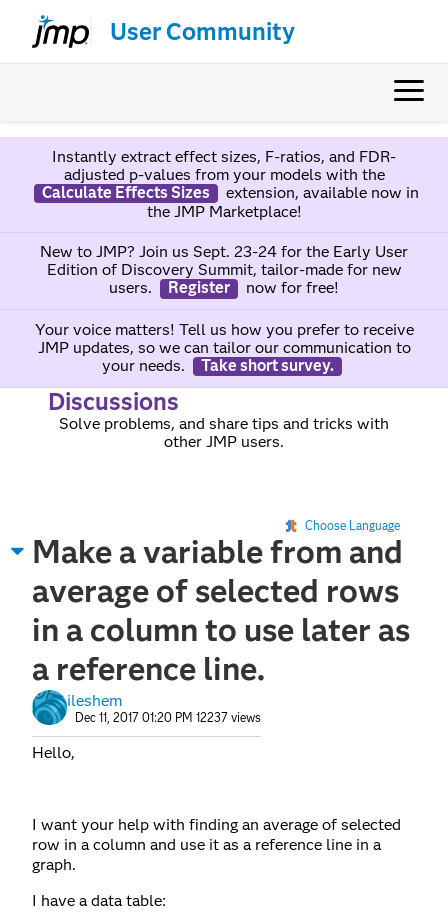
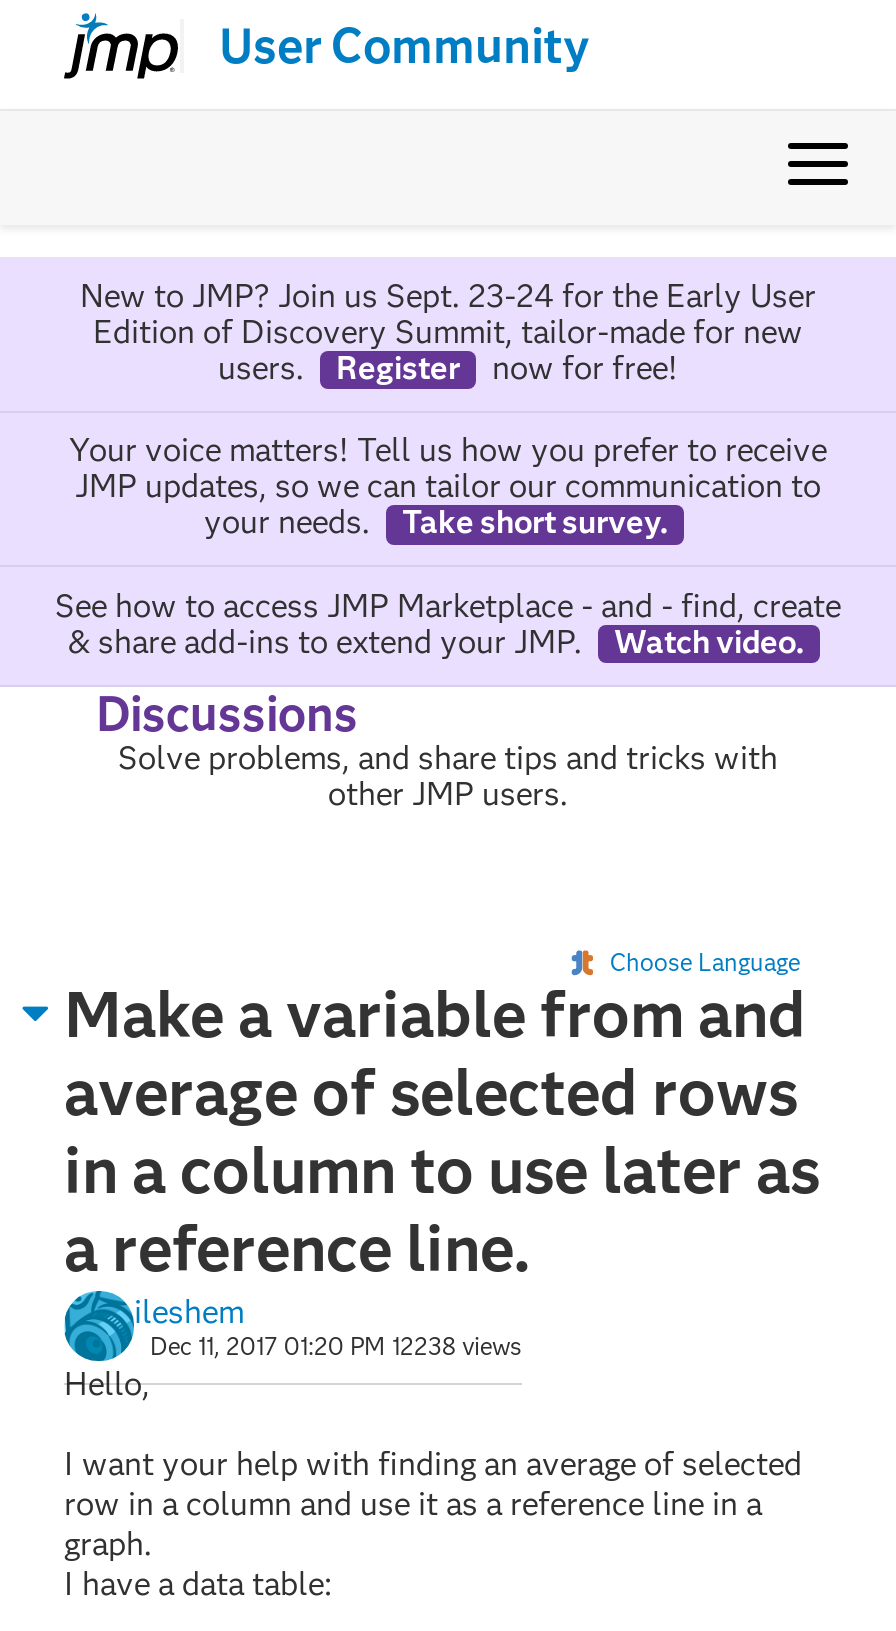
- Instantly extract effect sizes, F-ratios, and FDR-
- adjusted p-values from your models with the
- Calculate Effects Sizes
- extension, available now in
- the JMP Marketplace!

+ See how to access JMP Marketplace - and - find, create
+ & share add-ins to extend your JMP.
+ Watch video.

- Dec 11, 2017 01:20 PM 12237 views
+ Dec 11, 2017 01:20 PM 12238 views
